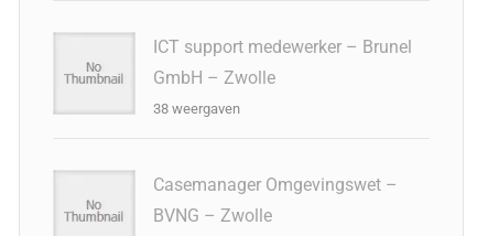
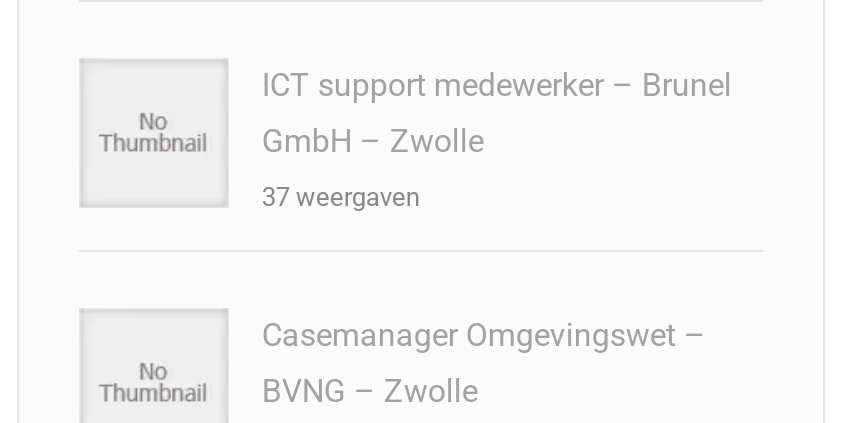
- 38 weergaven
+ 37 weergaven
